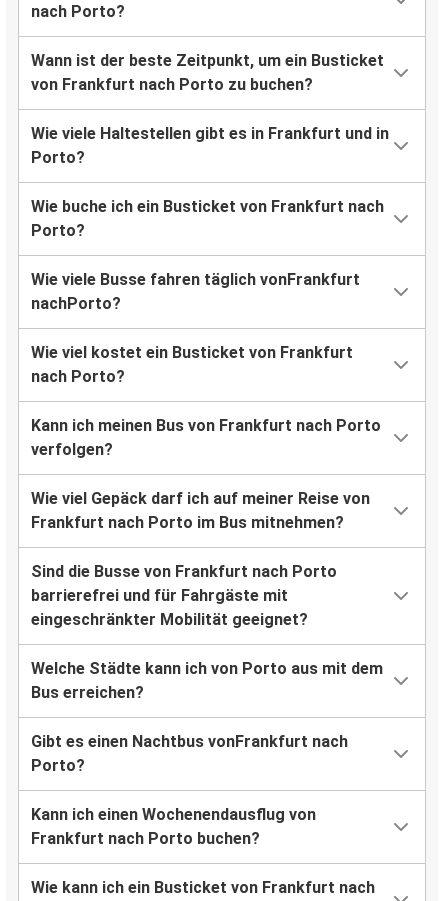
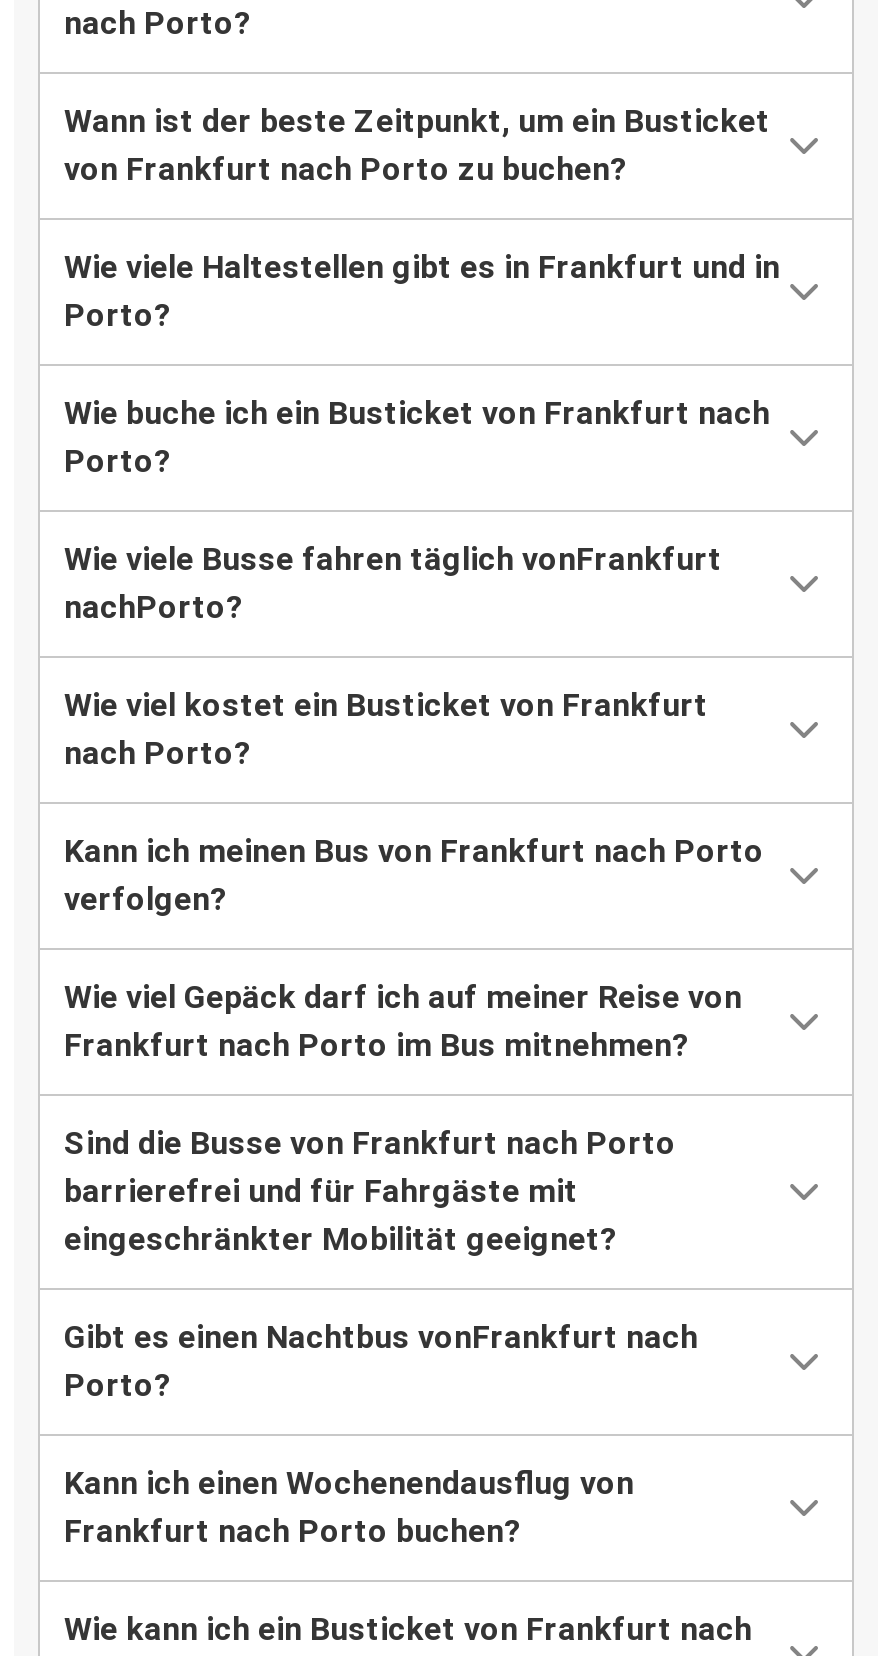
- Welche Städte kann ich von Porto aus mit dem
- Bus erreichen?
